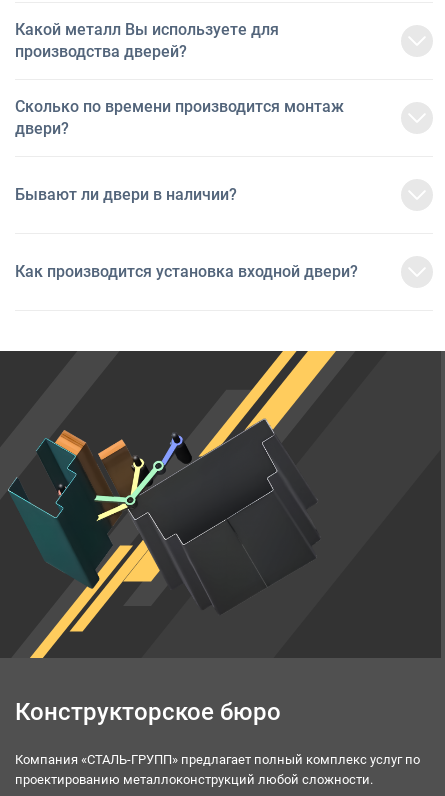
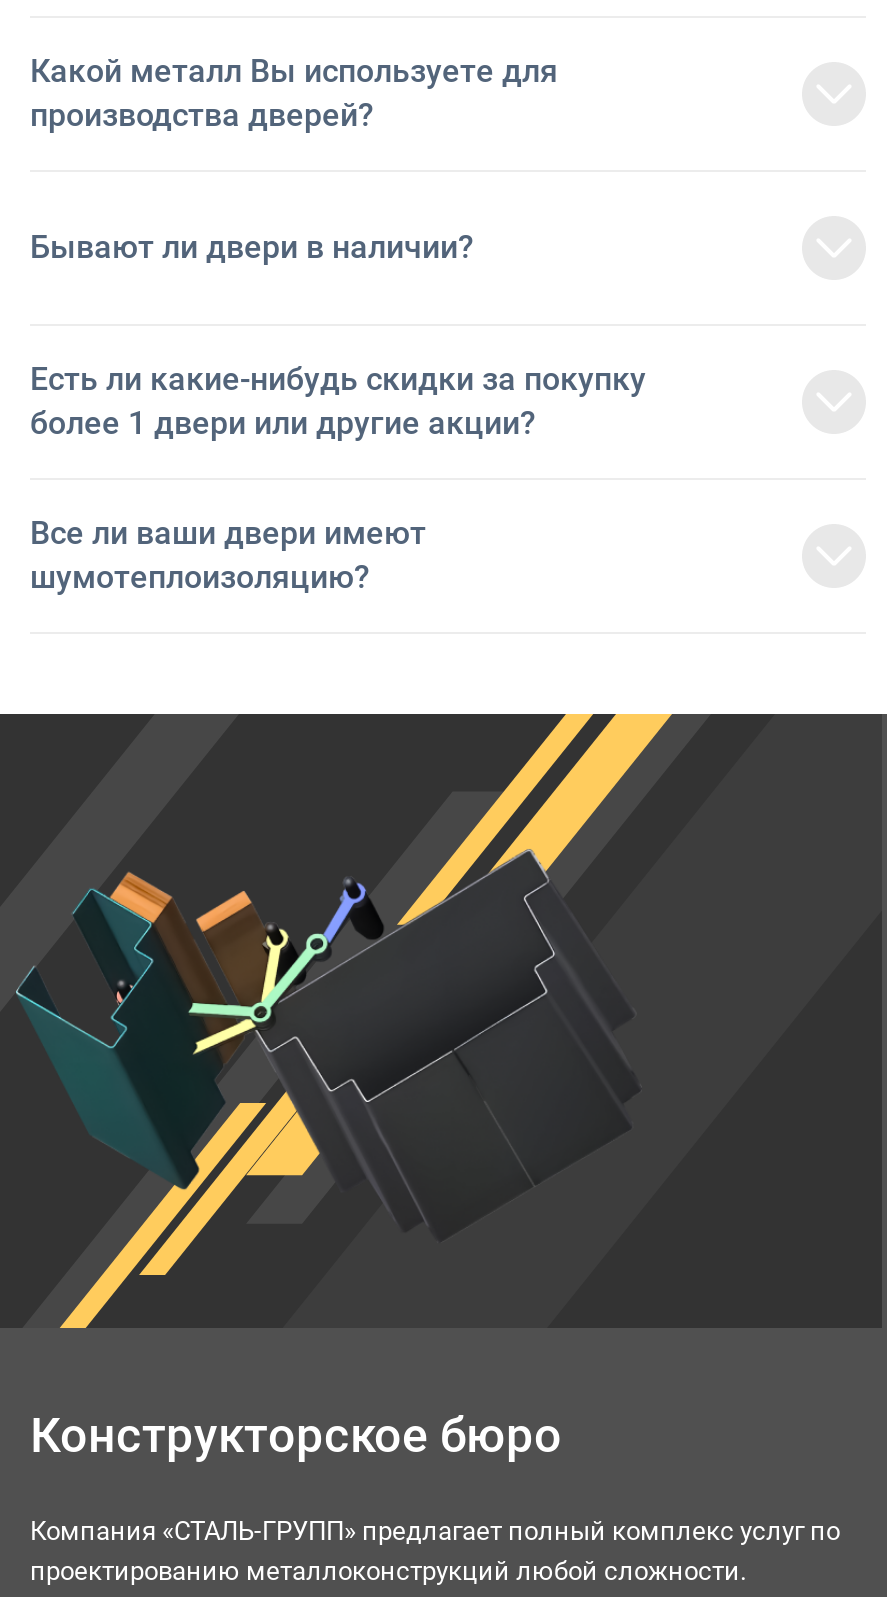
- Сколько по времени производится монтаж
- двери?

moved up: Бывают ли двери в наличии?

- Как производится установка входной двери?
+ Есть ли какие-нибудь скидки за покупку
+ более 1 двери или другие акции?
+ Все ли ваши двери имеют
+ шумотеплоизоляцию?
